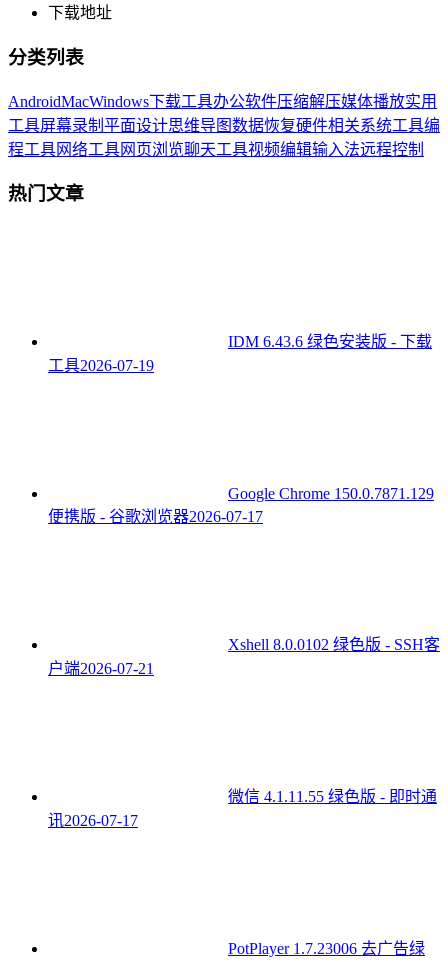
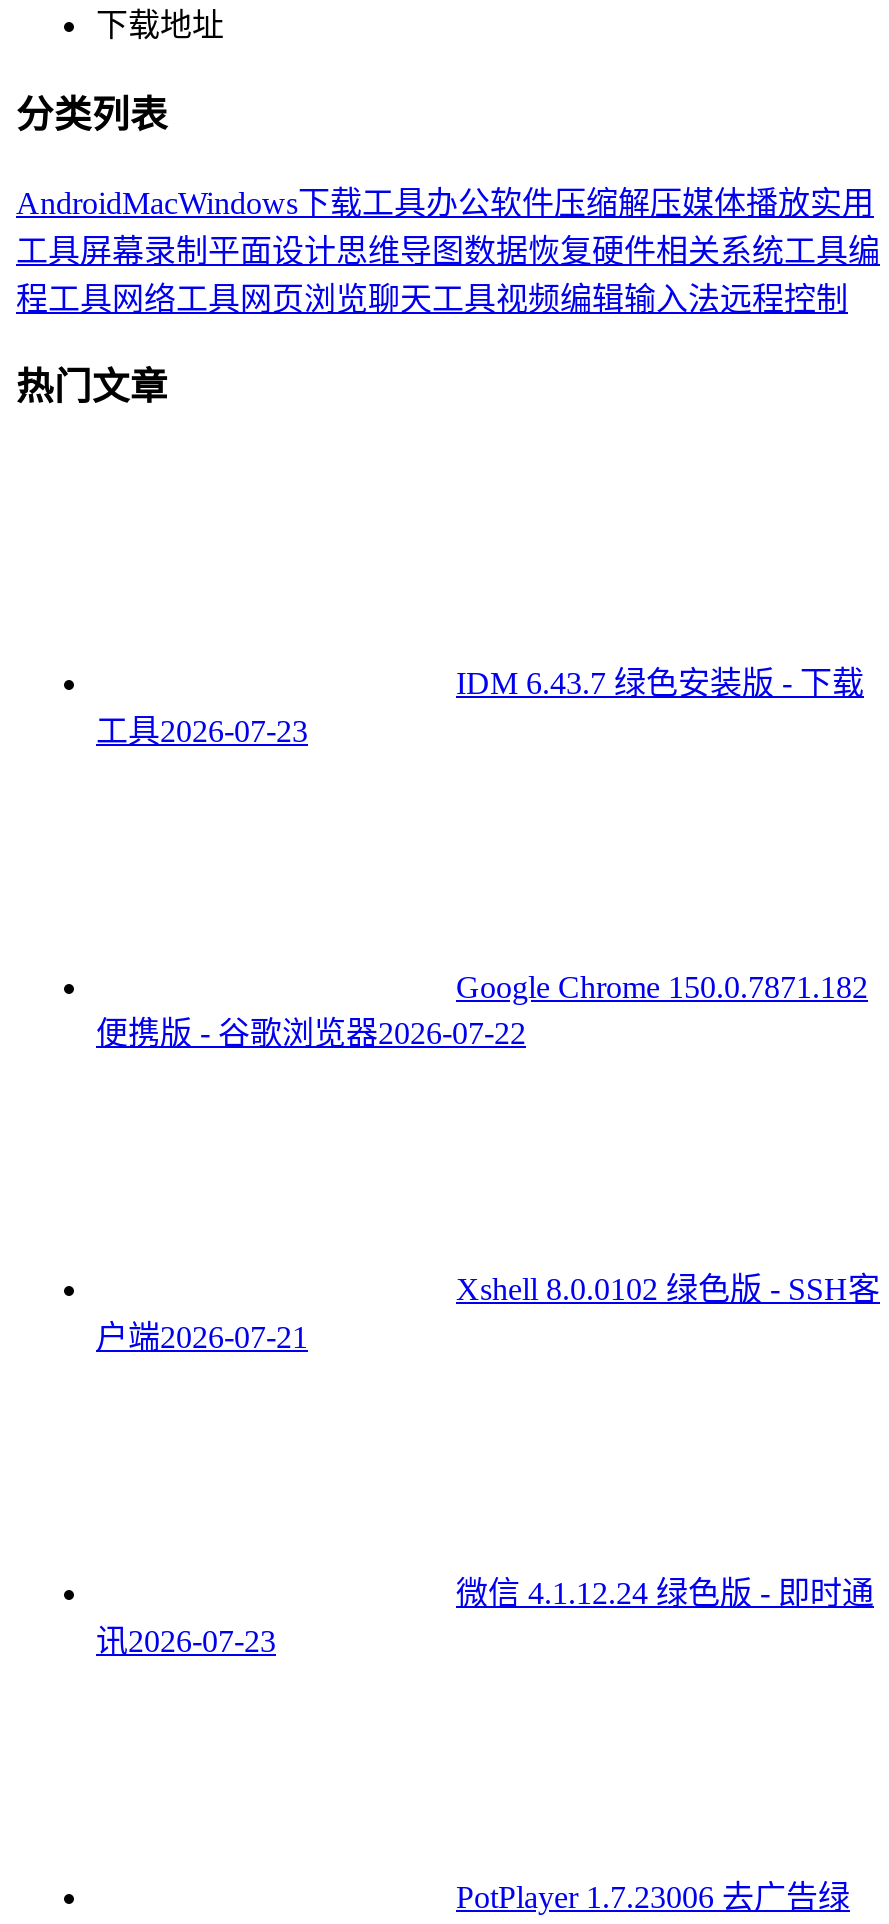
- IDM 6.43.6 绿色安装版 - 下载
+ IDM 6.43.7 绿色安装版 - 下载

- 工具2026-07-19
+ 工具2026-07-23

- Google Chrome 150.0.7871.129
+ Google Chrome 150.0.7871.182

- 便携版 - 谷歌浏览器2026-07-17
+ 便携版 - 谷歌浏览器2026-07-22

- 微信 4.1.11.55 绿色版 - 即时通
+ 微信 4.1.12.24 绿色版 - 即时通

- 讯2026-07-17
+ 讯2026-07-23
